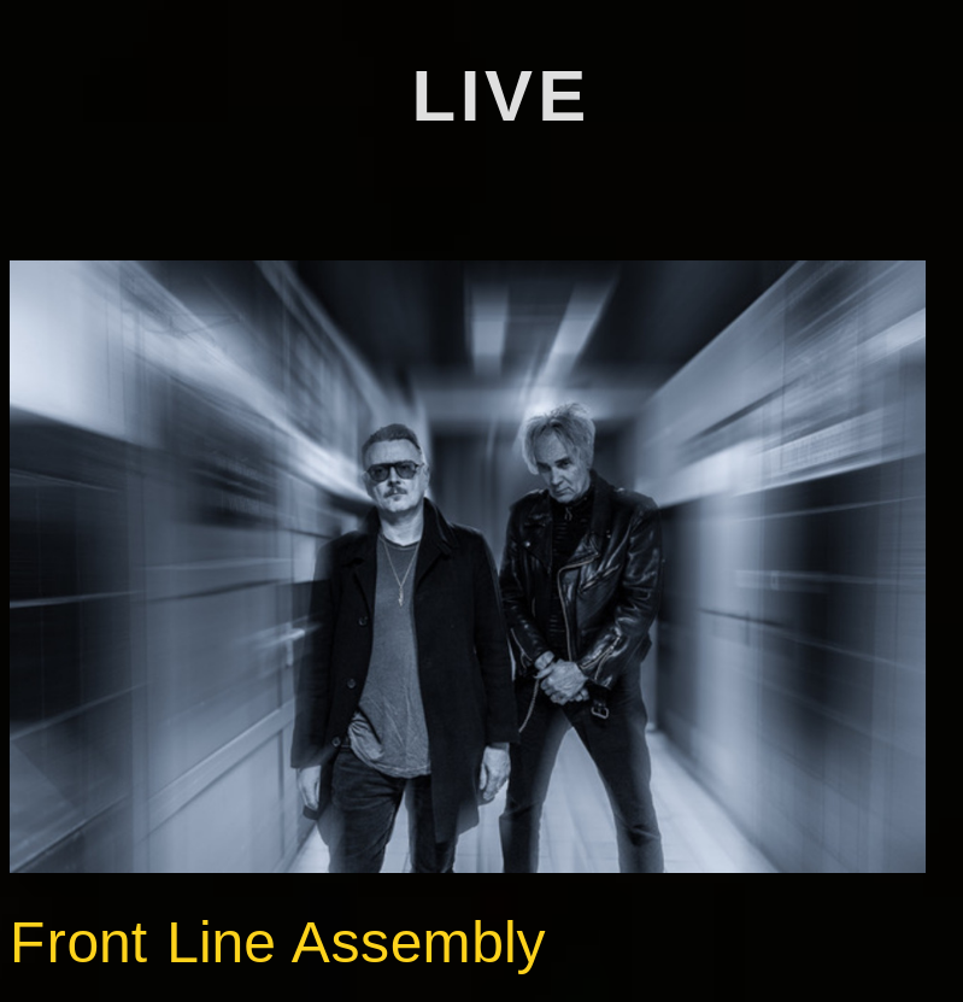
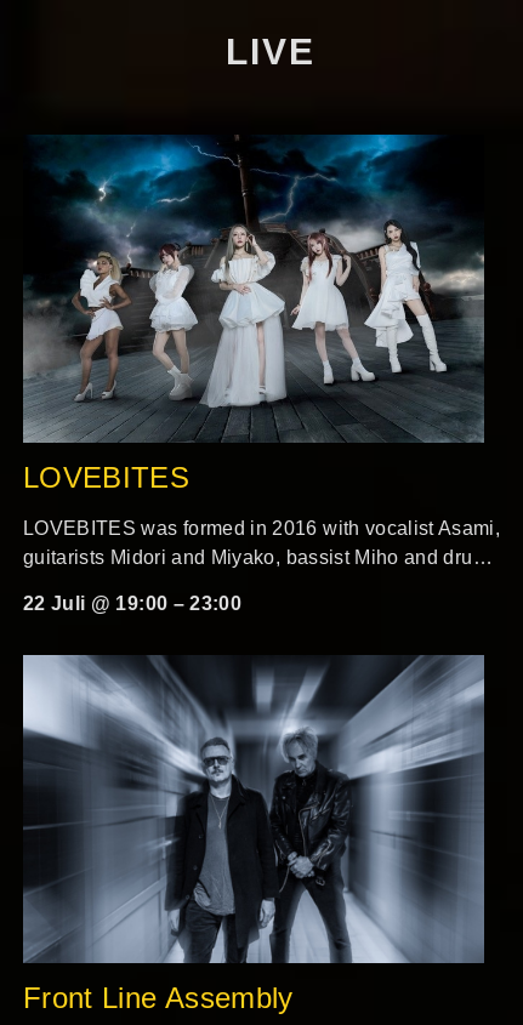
+ [image]
+ LOVEBITES
+ LOVEBITES was formed in 2016 with vocalist Asami,
+ guitarists Midori and Miyako, bassist Miho and dru…
+ 22 Juli @ 19:00 – 23:00
